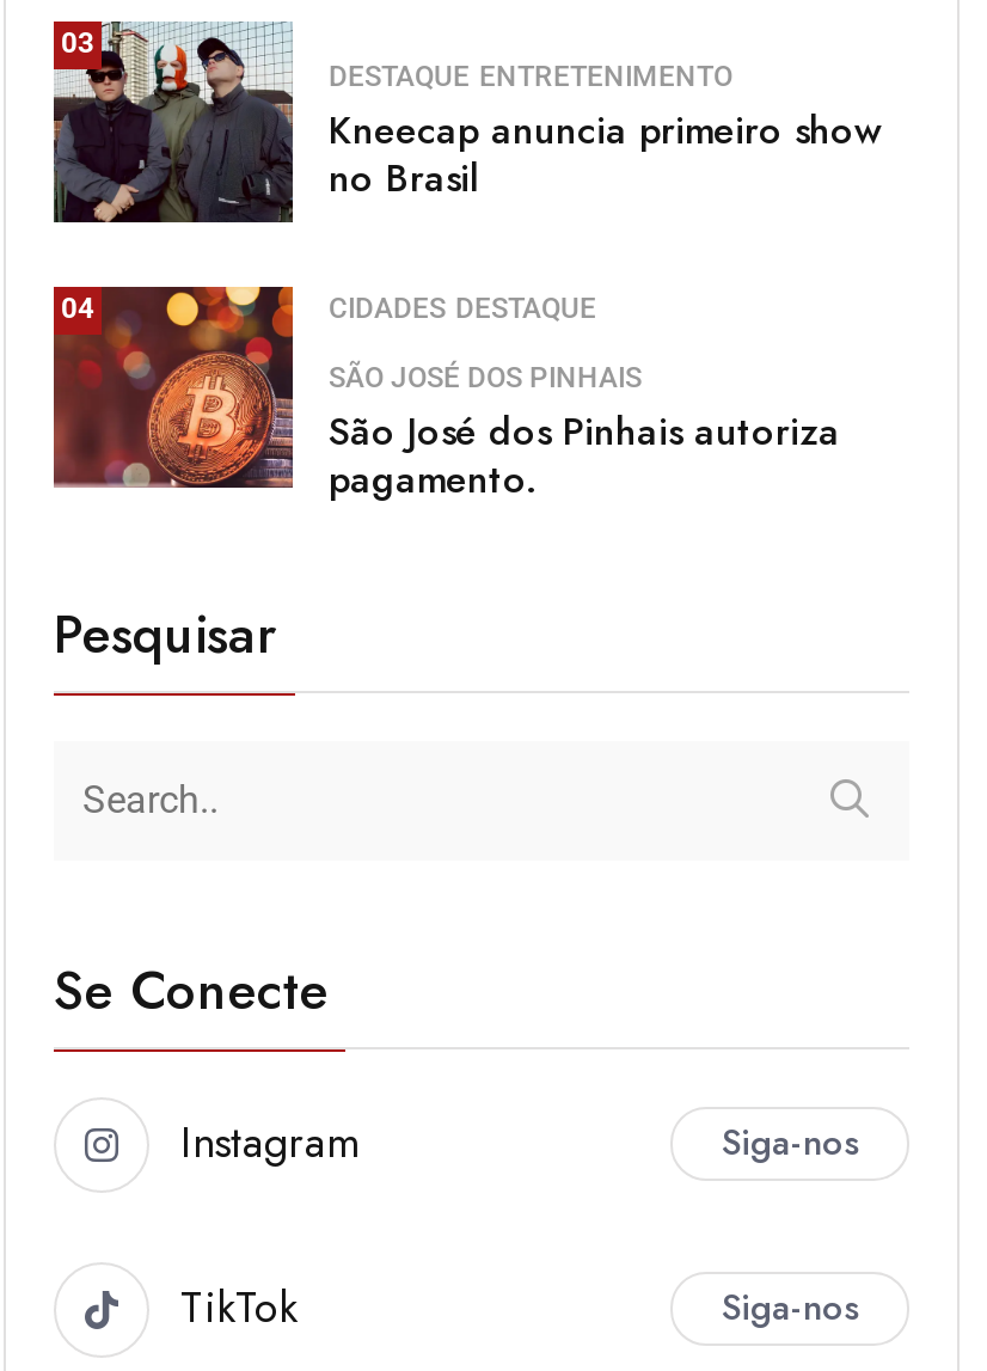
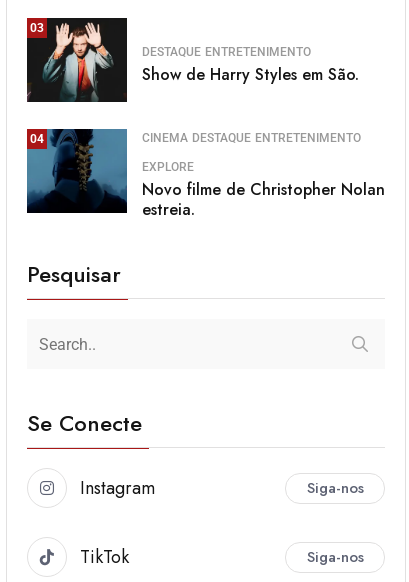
- [image]
- Kneecap anuncia primeiro show
- no Brasil
+ [image]
+ Show de Harry Styles em São.

- [image]
- CIDADES DESTAQUE
+ [image]
+ CINEMA DESTAQUE ENTRETENIMENTO

- SÃO JOSÉ DOS PINHAIS
- São José dos Pinhais autoriza
- pagamento.
+ EXPLORE
+ Novo filme de Christopher Nolan
+ estreia.
